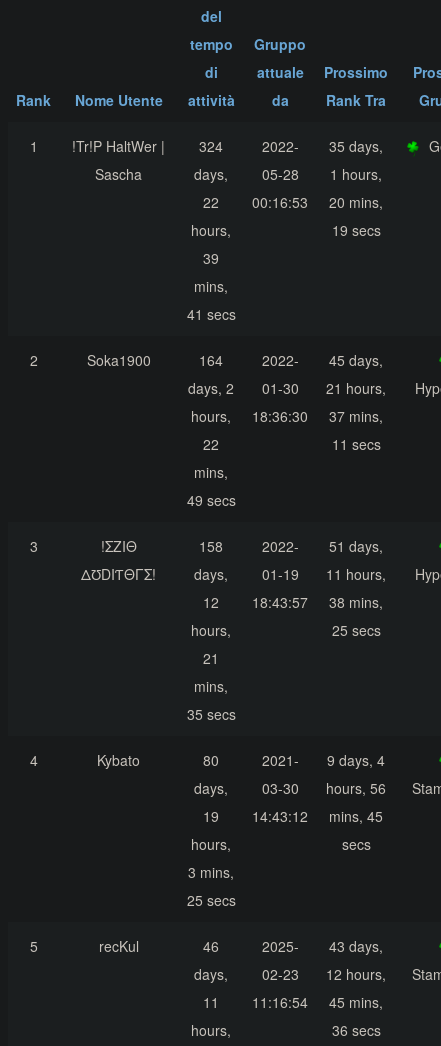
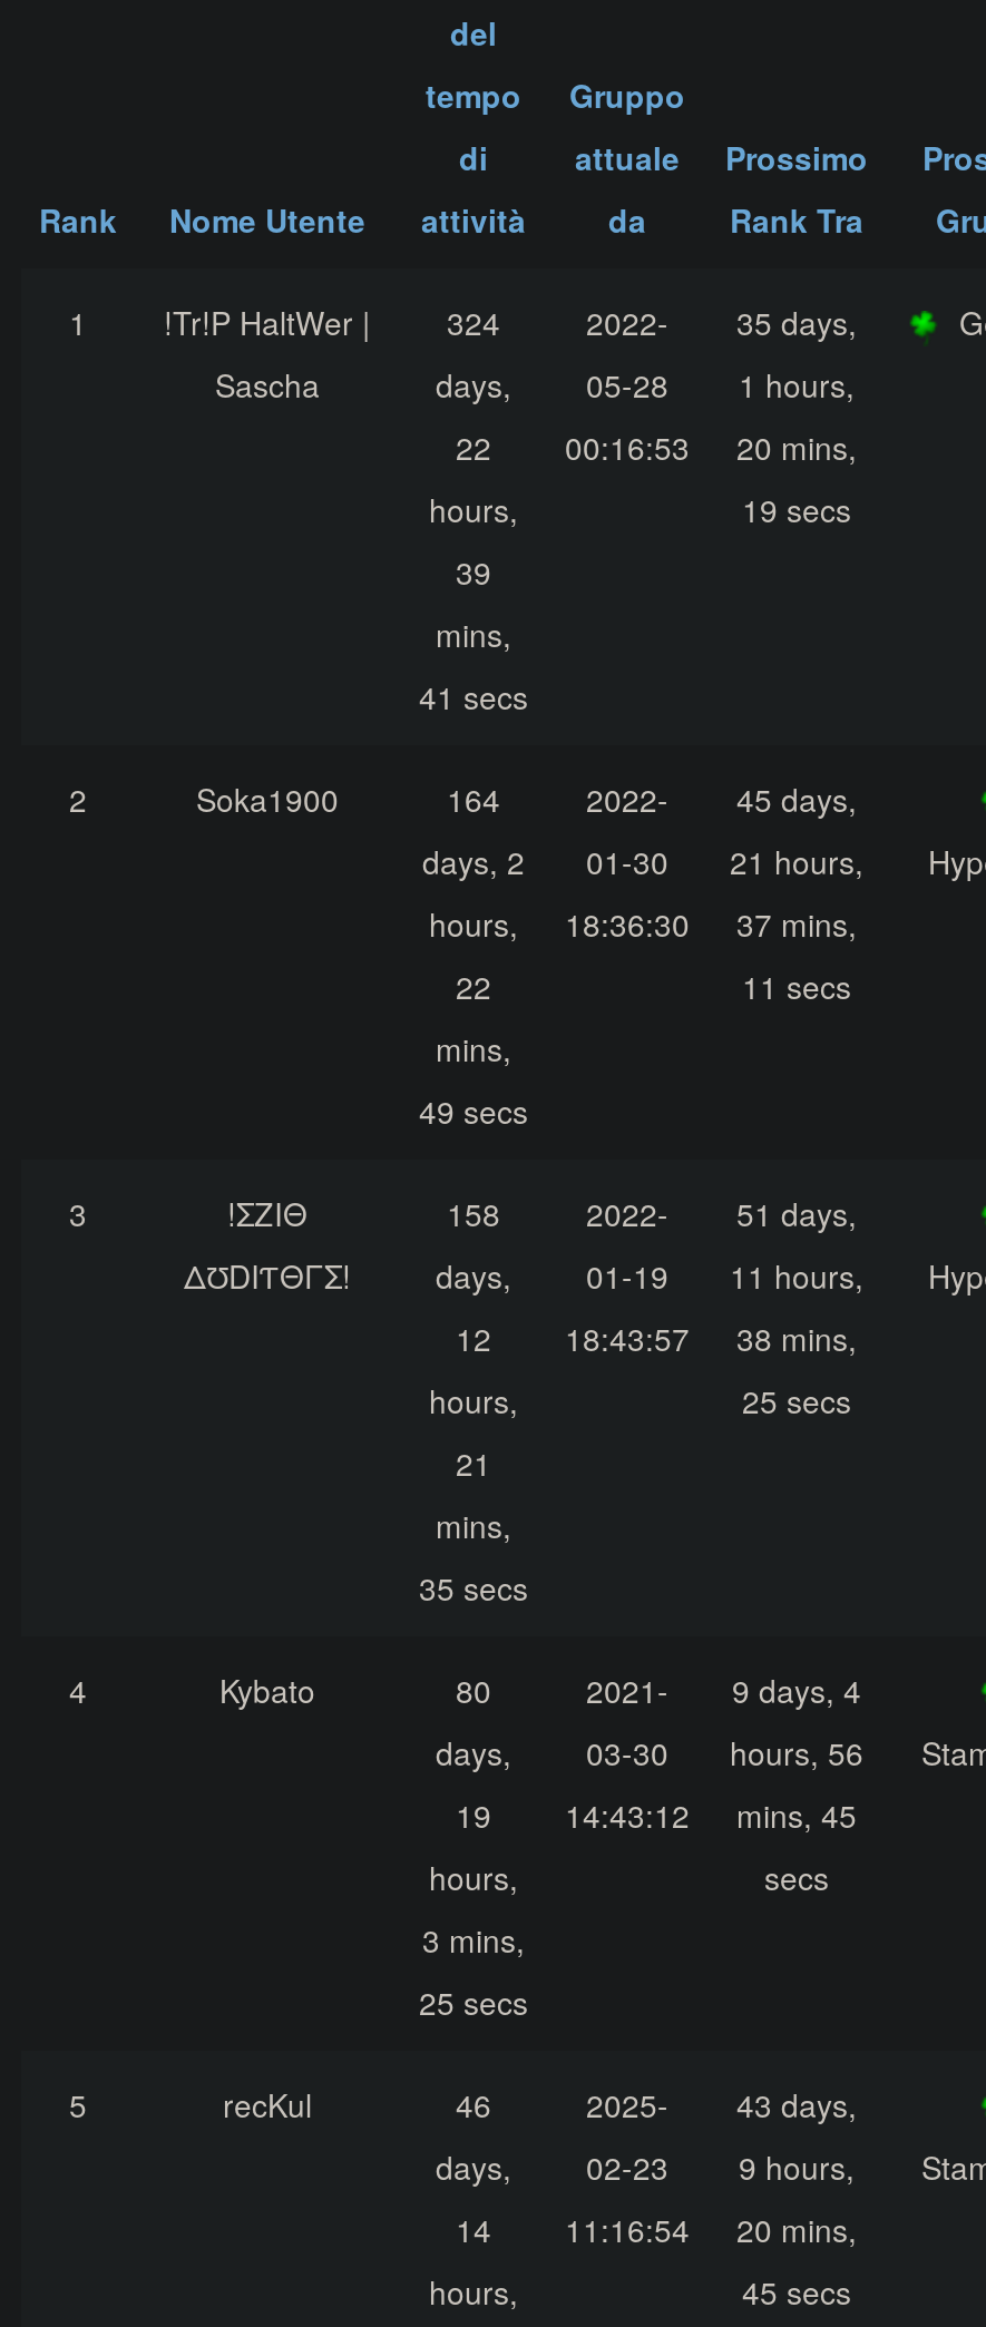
- 12 hours,
+ 9 hours,

- 11
+ 14

- 45 mins,
+ 20 mins,

- 36 secs
+ 45 secs
